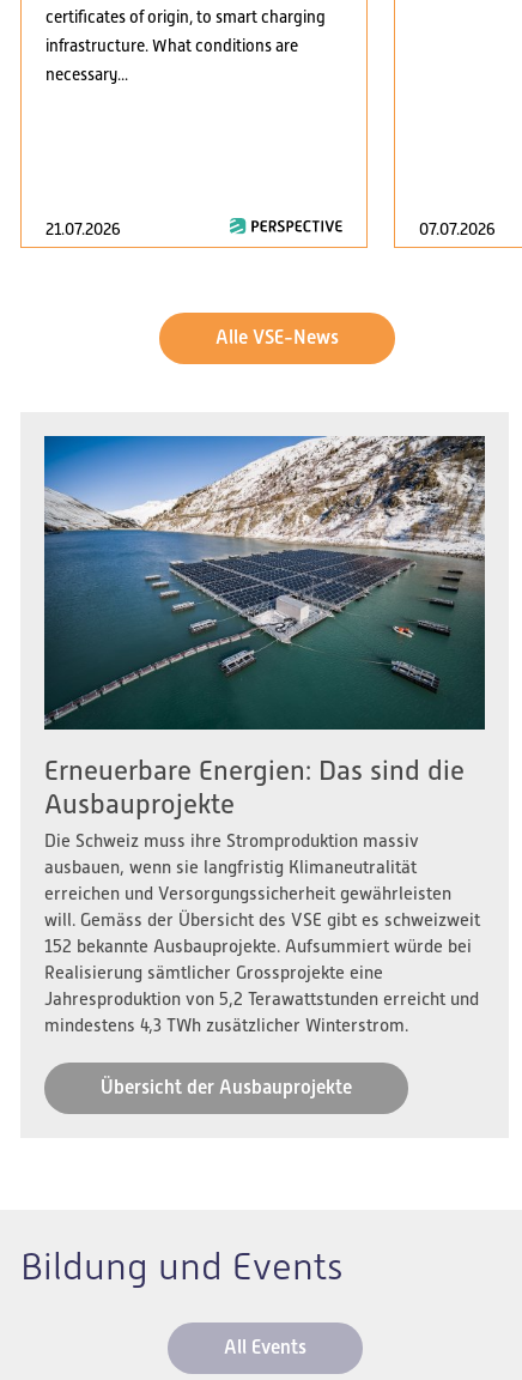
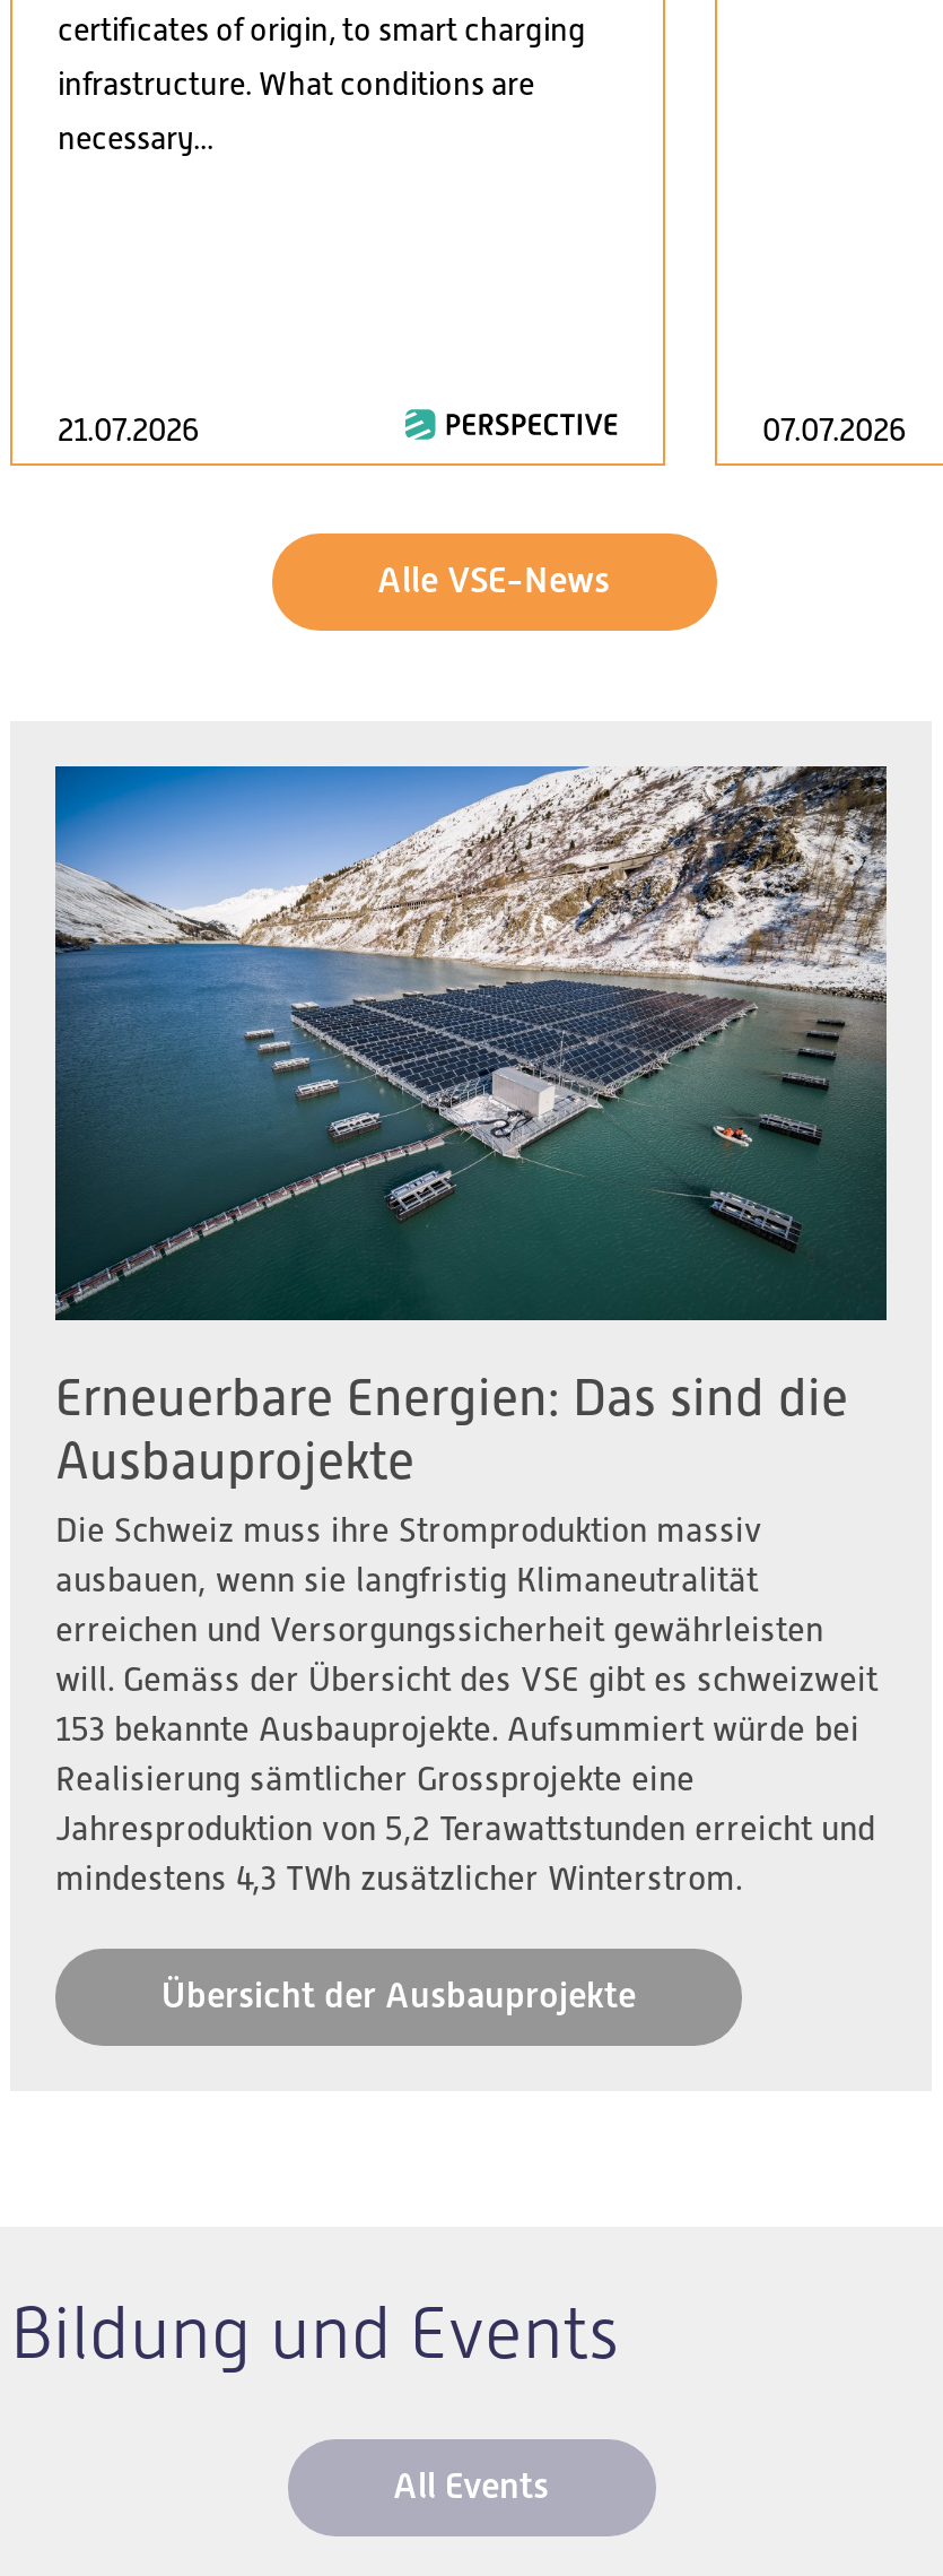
- 152 bekannte Ausbauprojekte. Aufsummiert würde bei
+ 153 bekannte Ausbauprojekte. Aufsummiert würde bei
